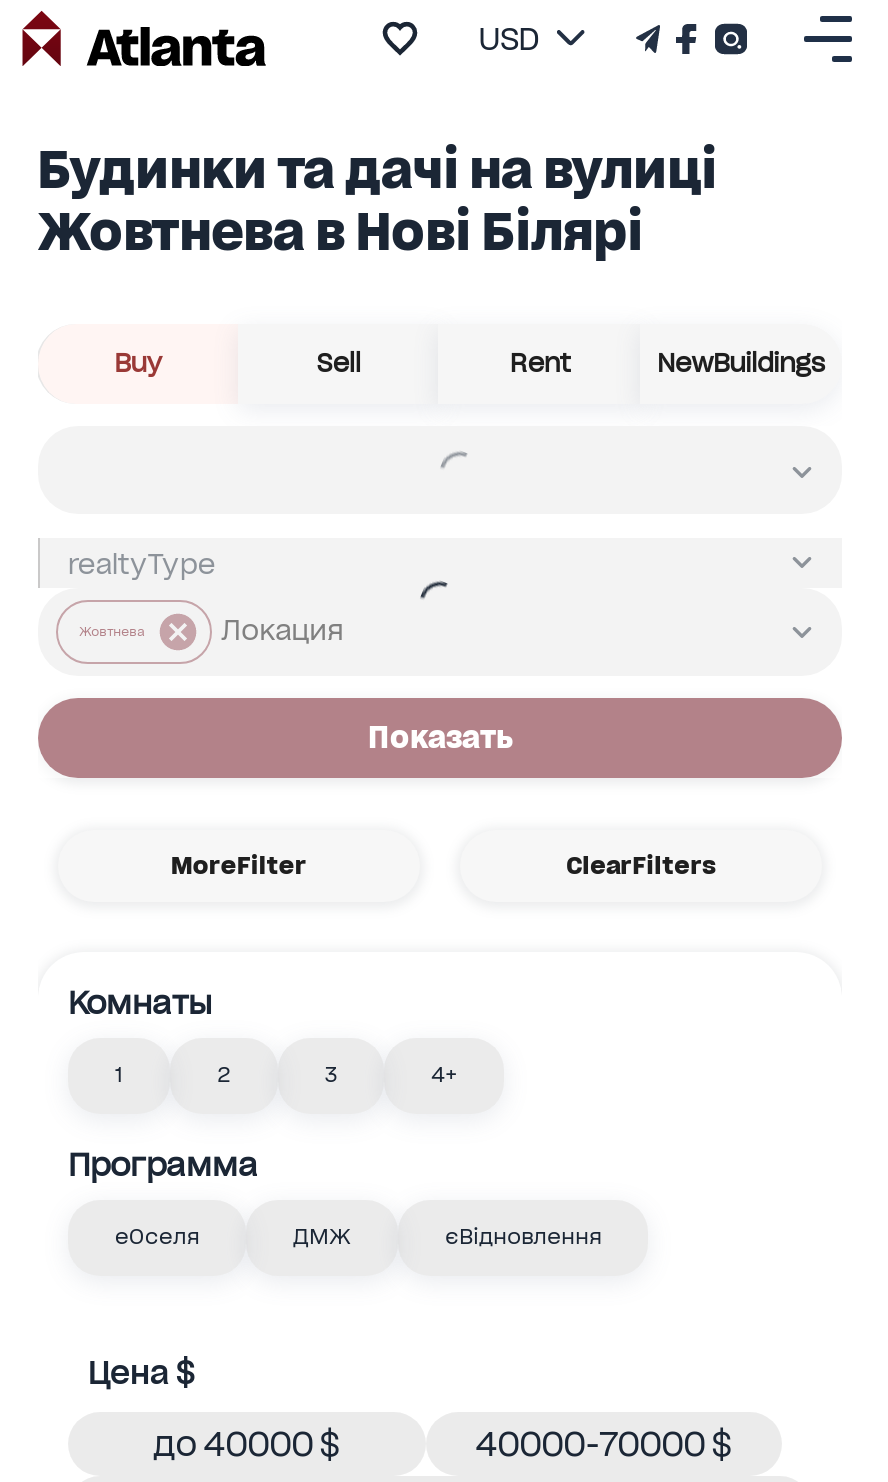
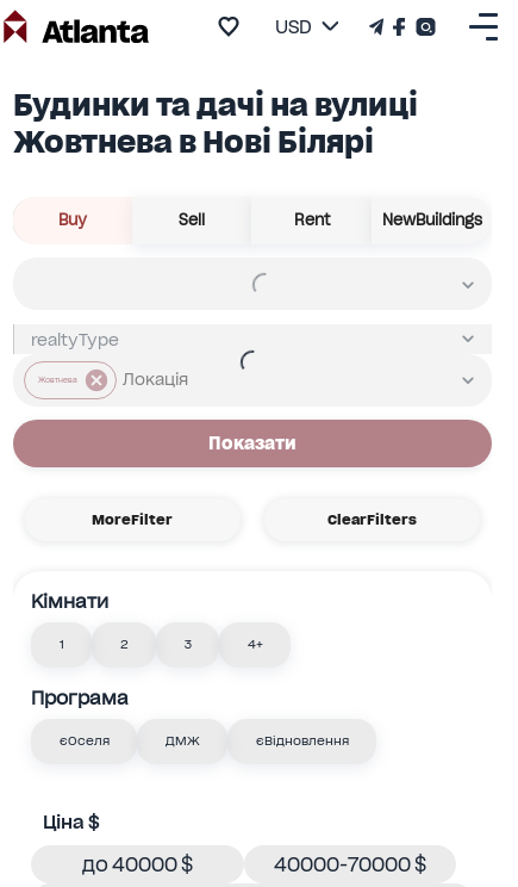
- Показать
+ Показати

- Комнаты
+ Кімнати

- Программа
+ Програма

- еОселя
+ єОселя

- Цена $
+ Ціна $
